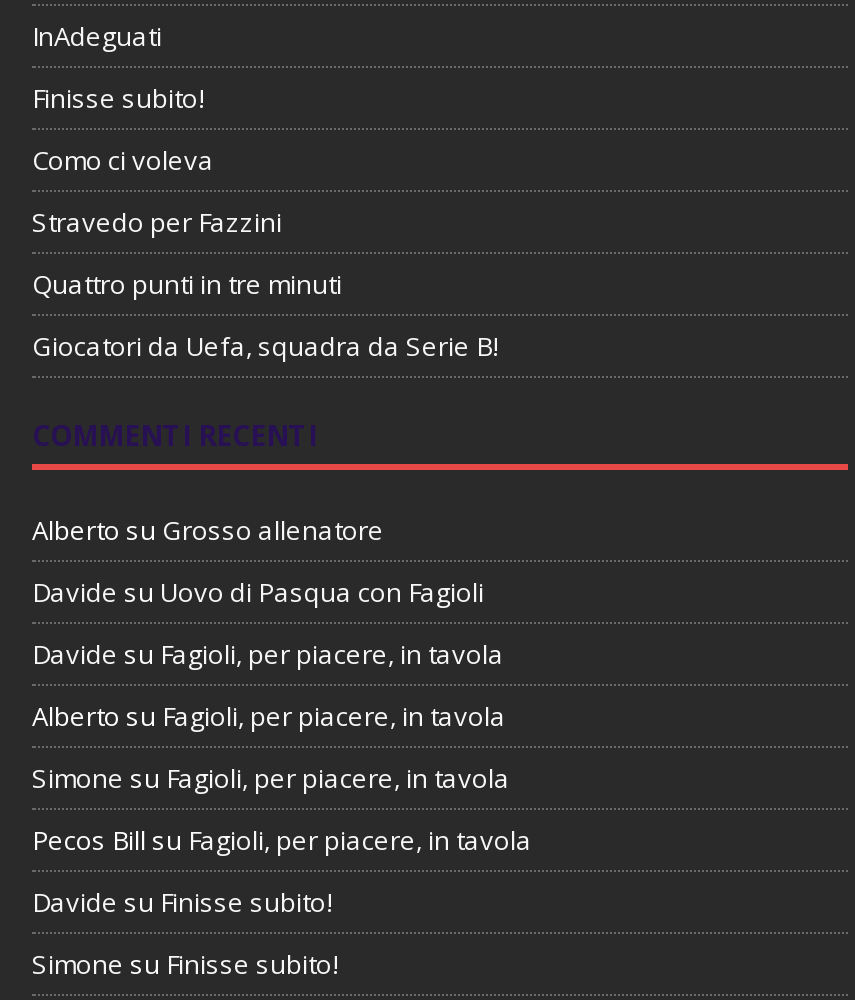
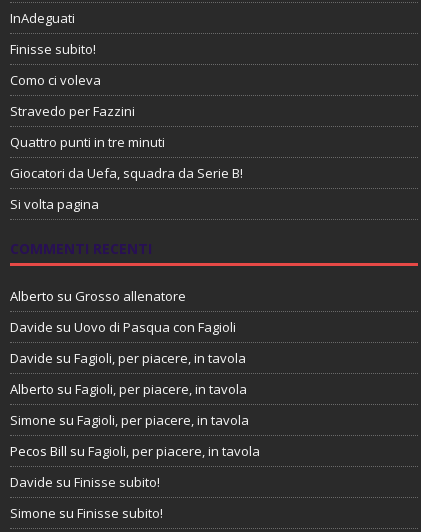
+ Si volta pagina
